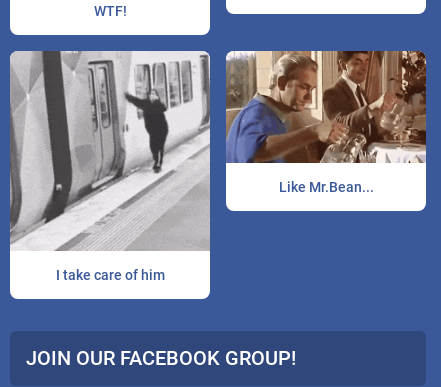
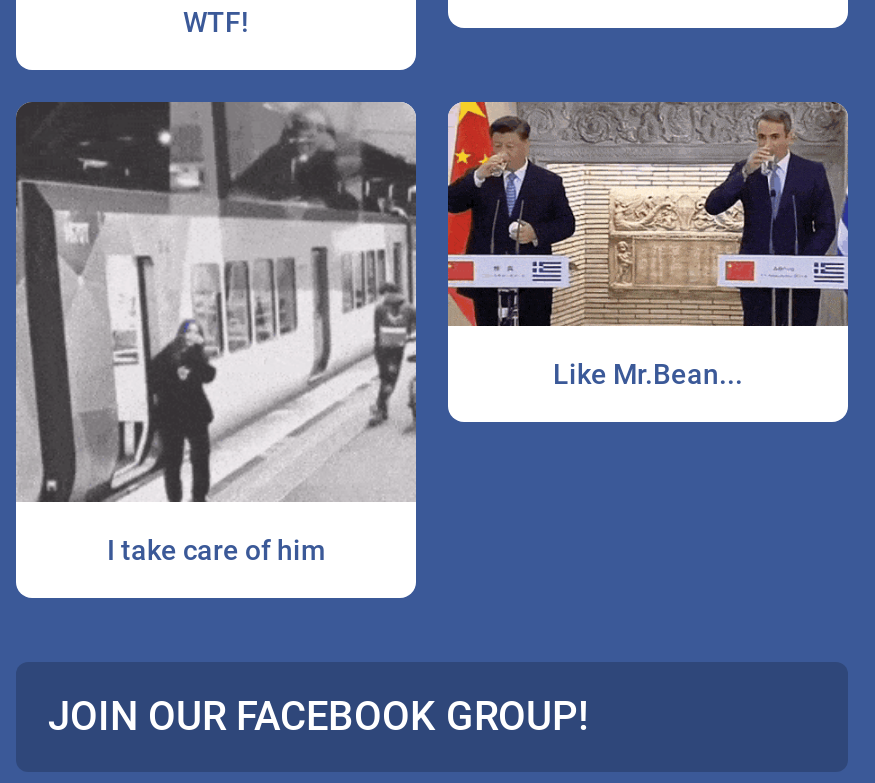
- [image]
+ [image]

- [image]
+ [image]
